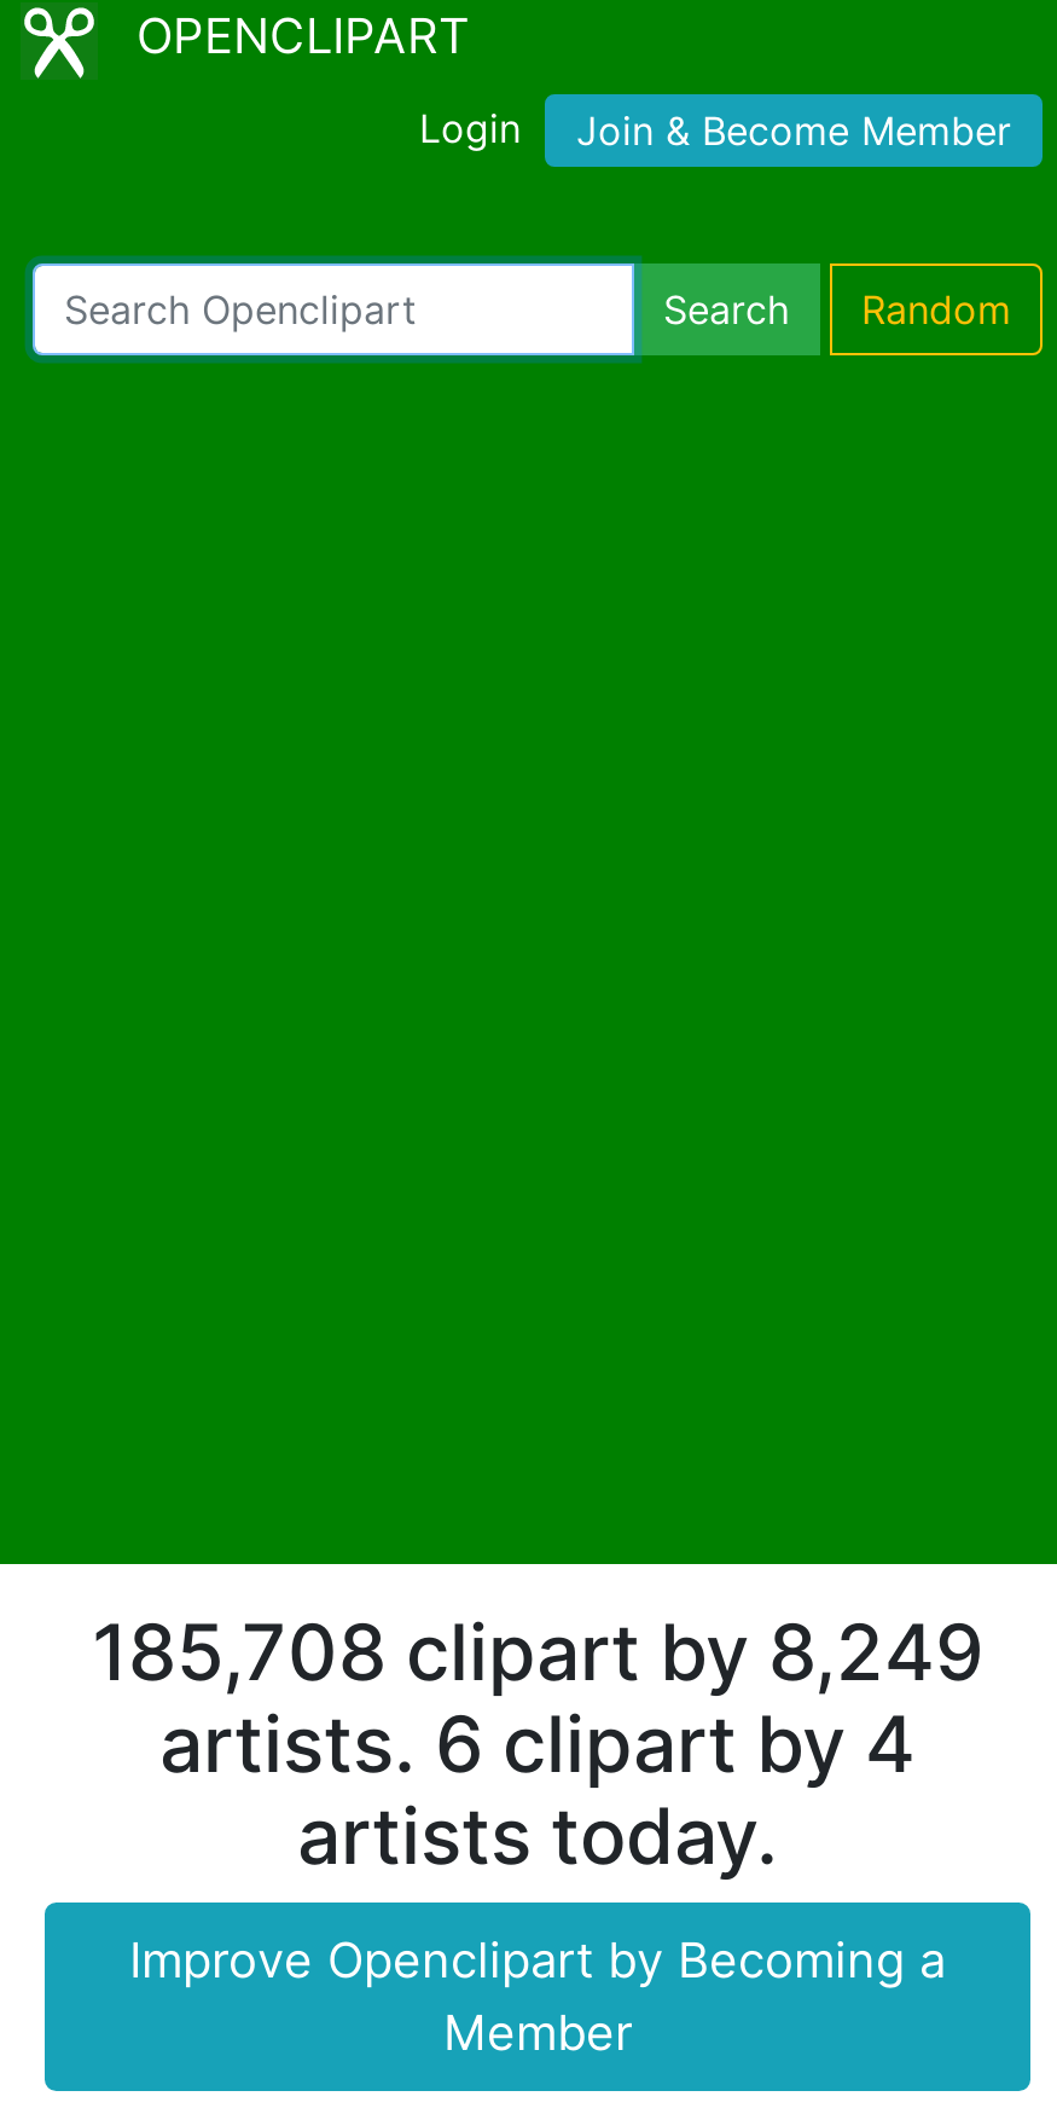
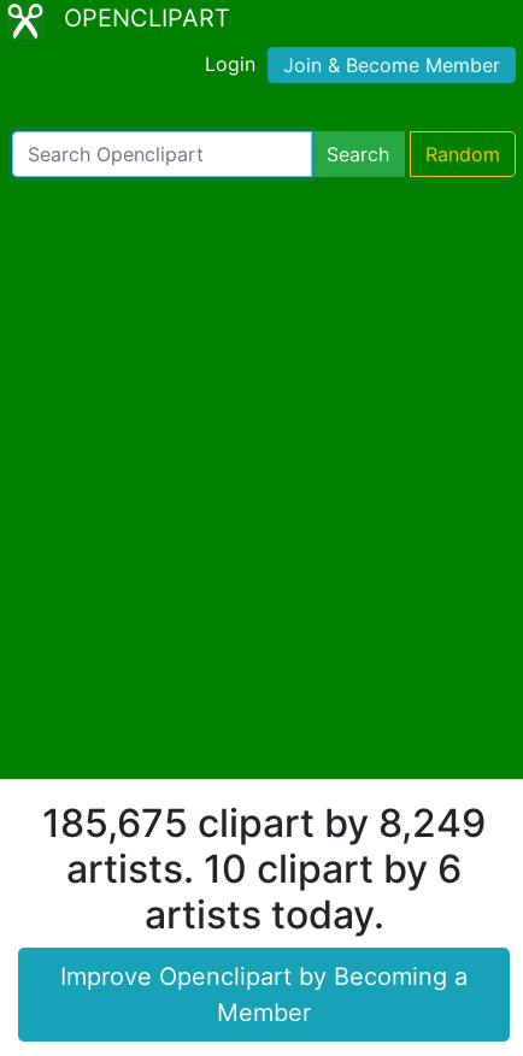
- 185,708 clipart by 8,249
+ 185,675 clipart by 8,249

- artists. 6 clipart by 4
+ artists. 10 clipart by 6
